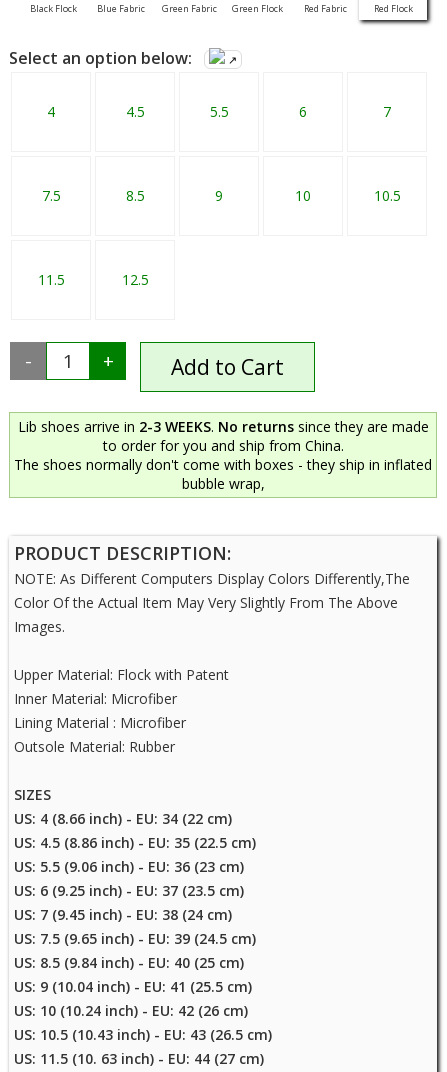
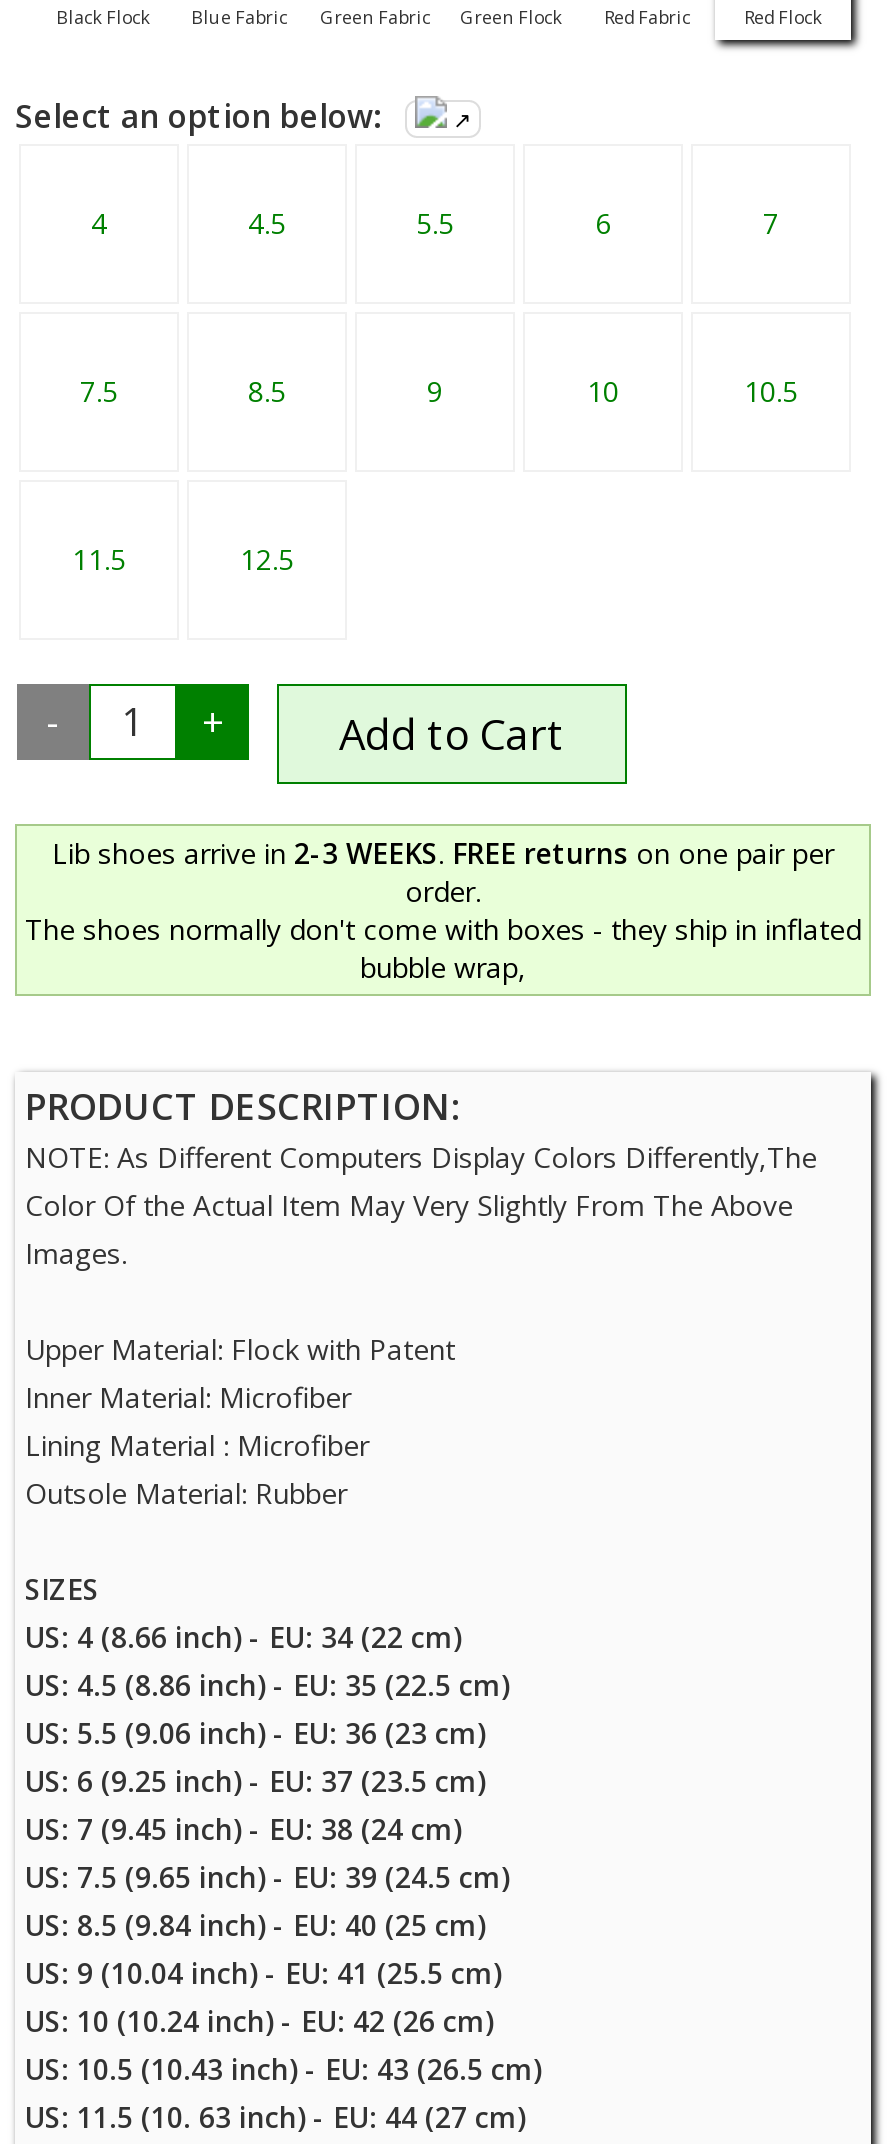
- Lib shoes arrive in 2-3 WEEKS. No returns since they are made
- to order for you and ship from China.
+ Lib shoes arrive in 2-3 WEEKS. FREE returns on one pair per
+ order.
